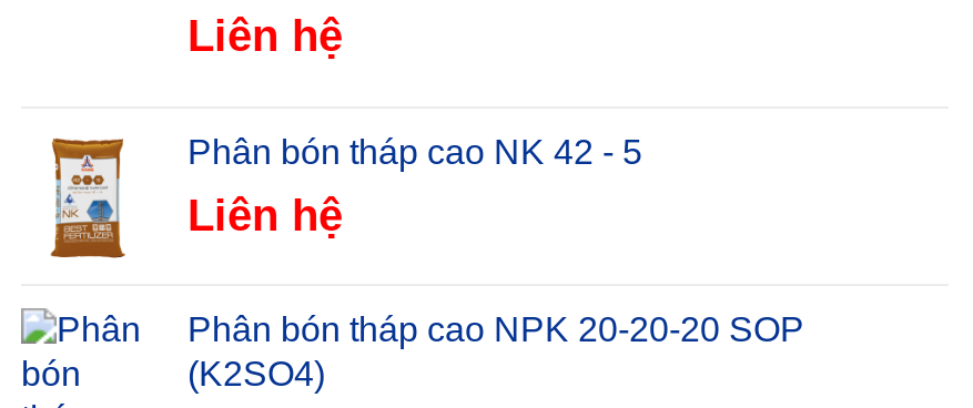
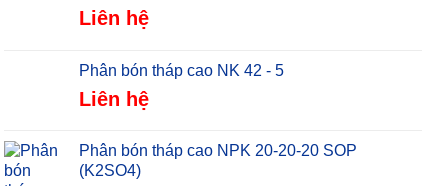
- [image]
